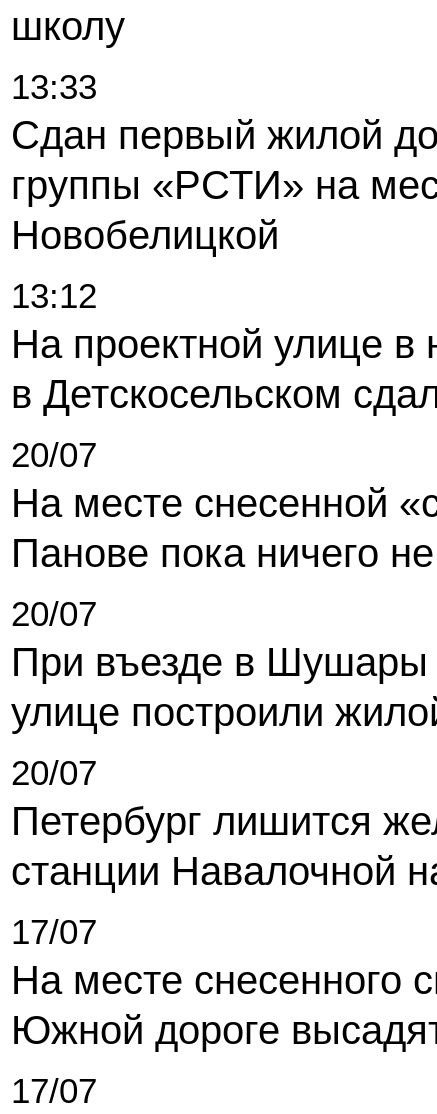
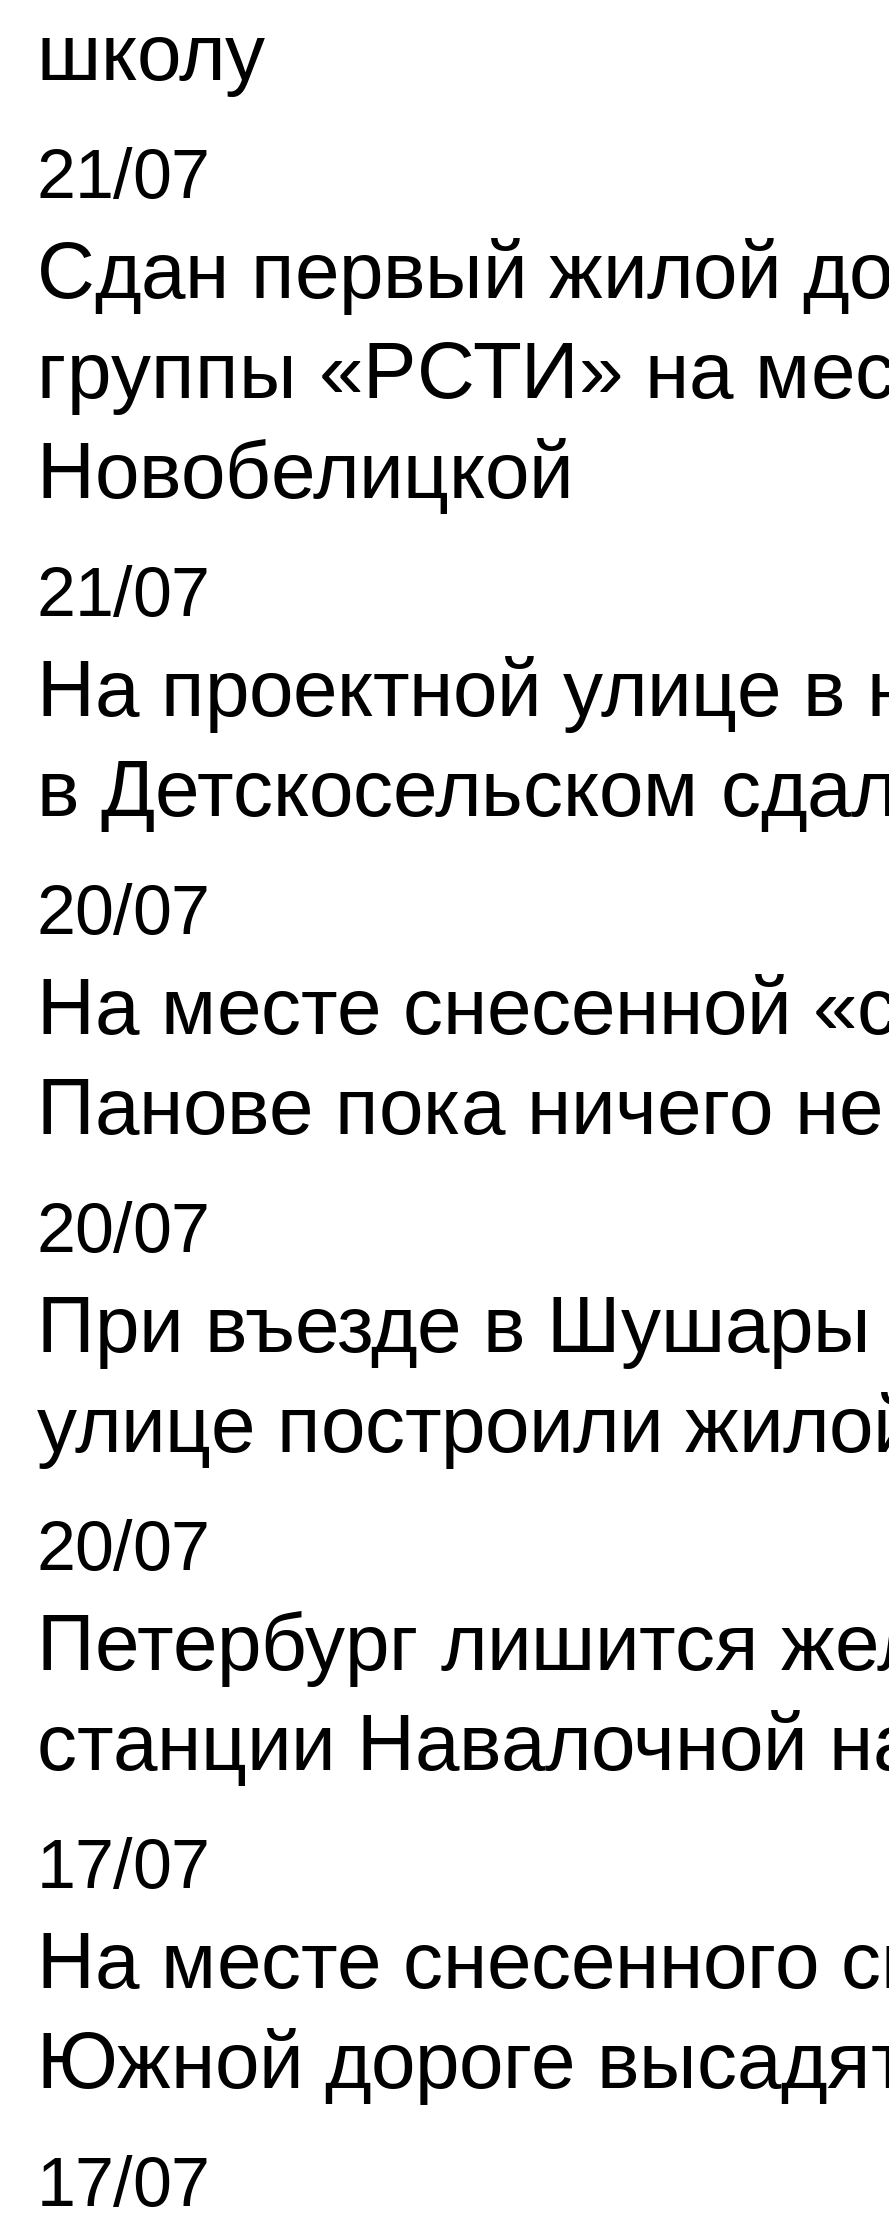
- 13:33
+ 21/07

- 13:12
+ 21/07
